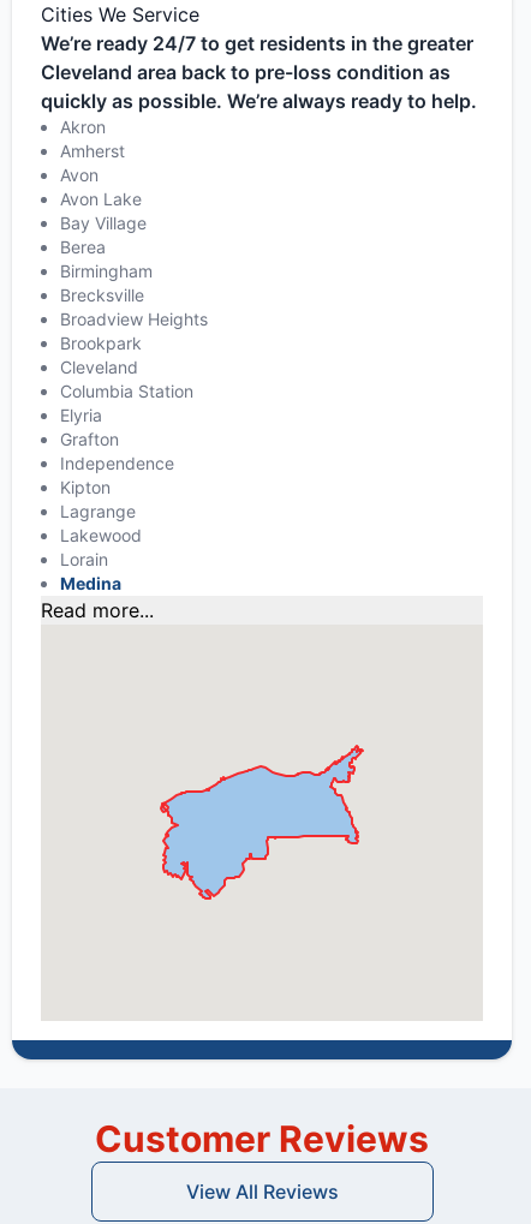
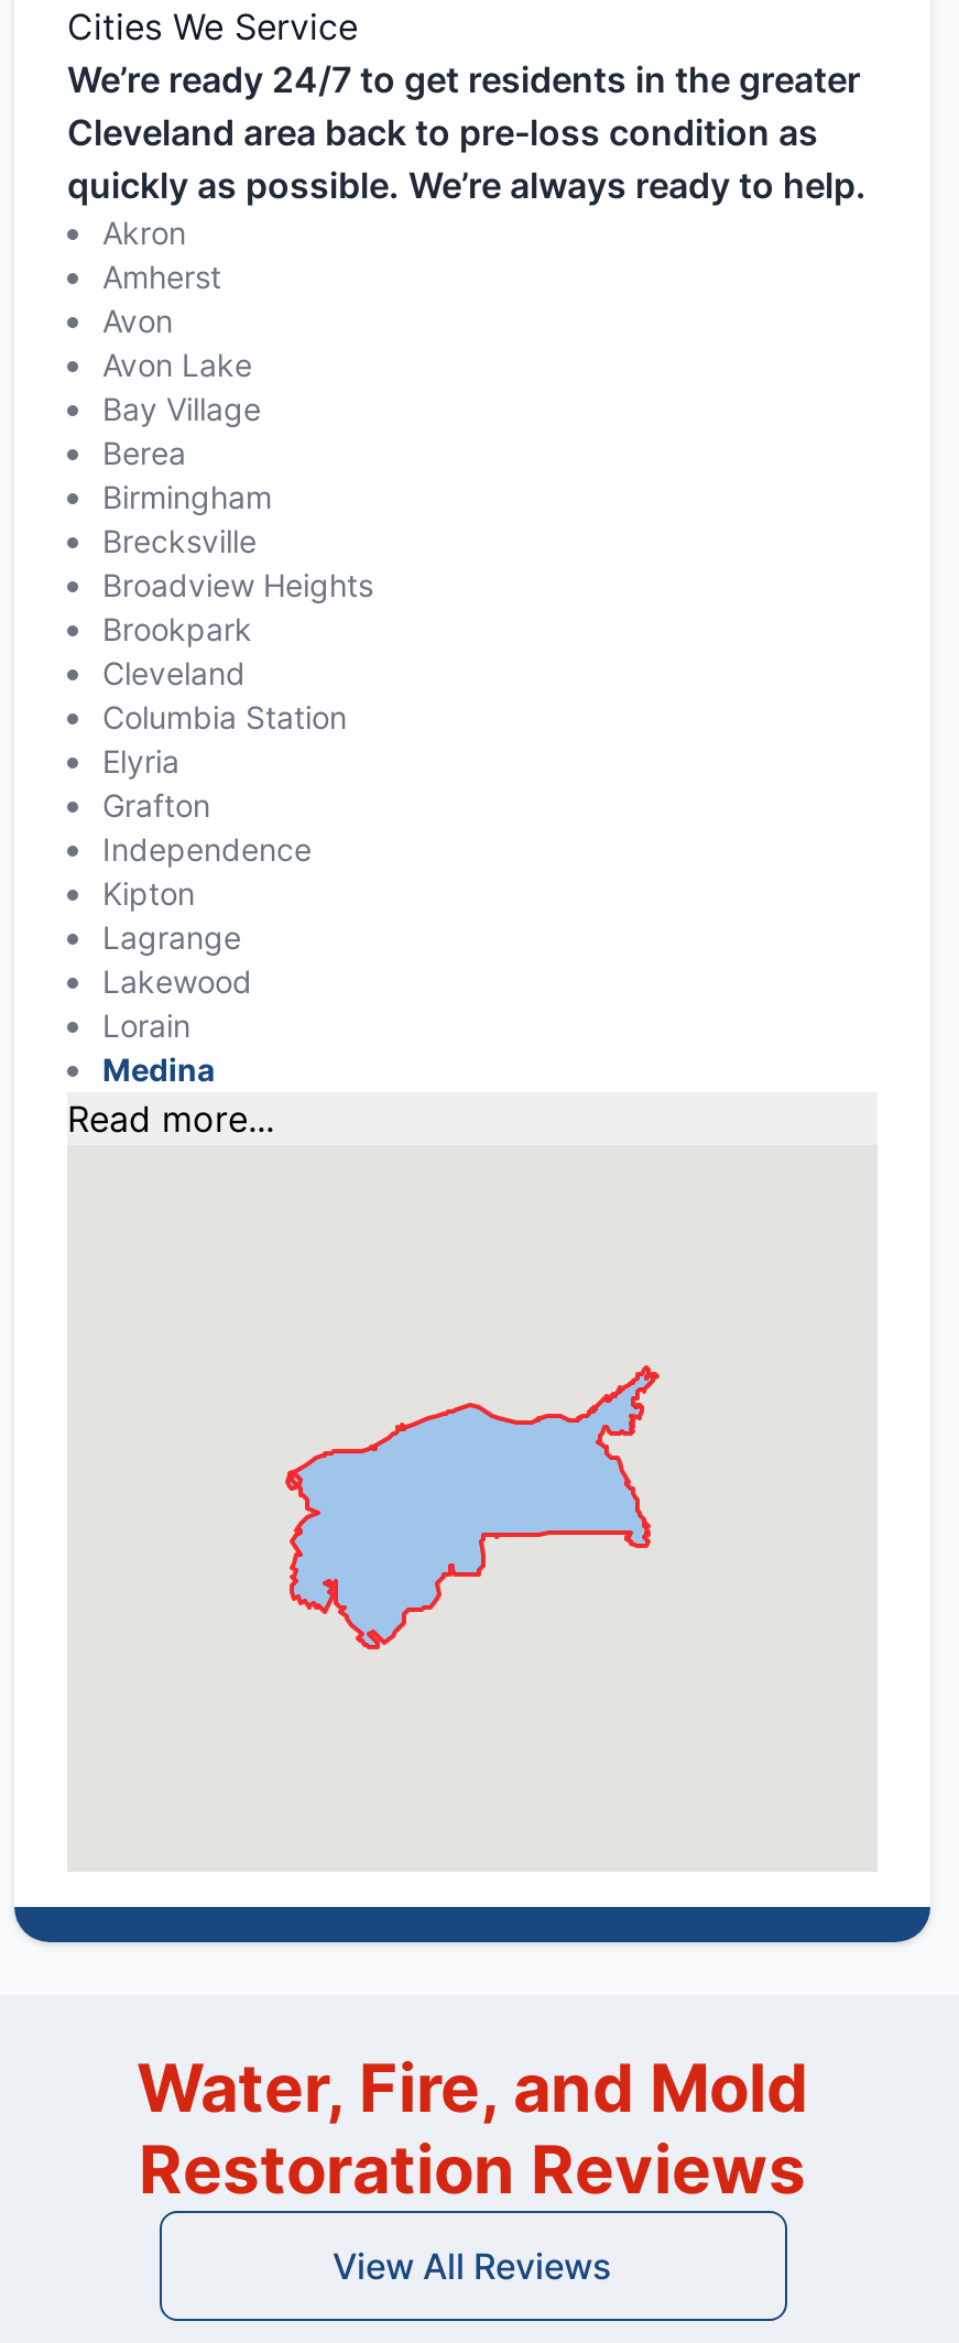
- Customer Reviews
+ Water, Fire, and Mold
+ Restoration Reviews
